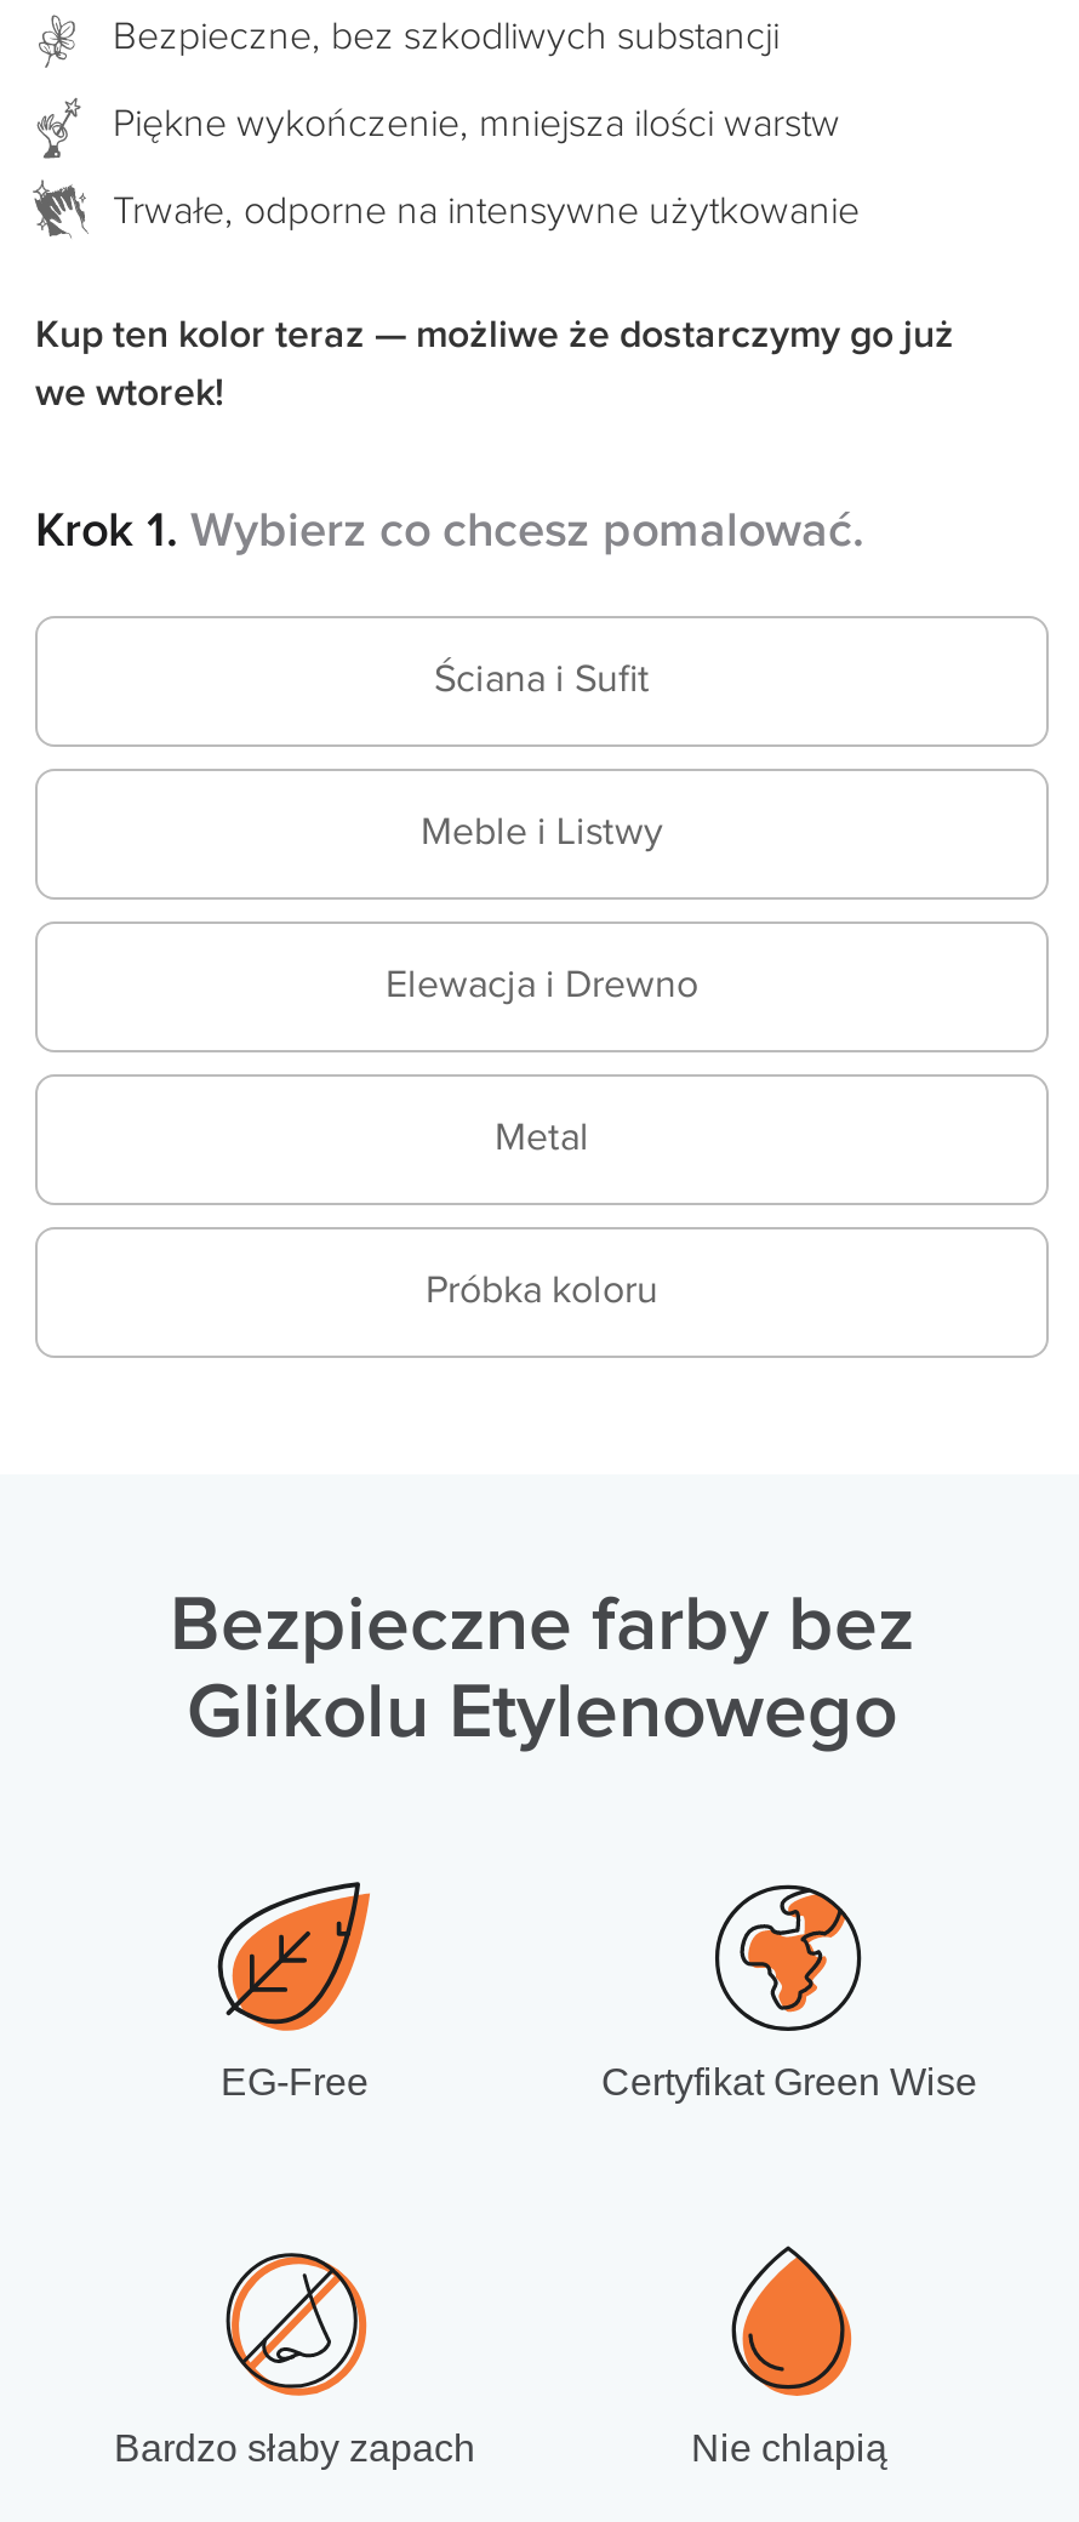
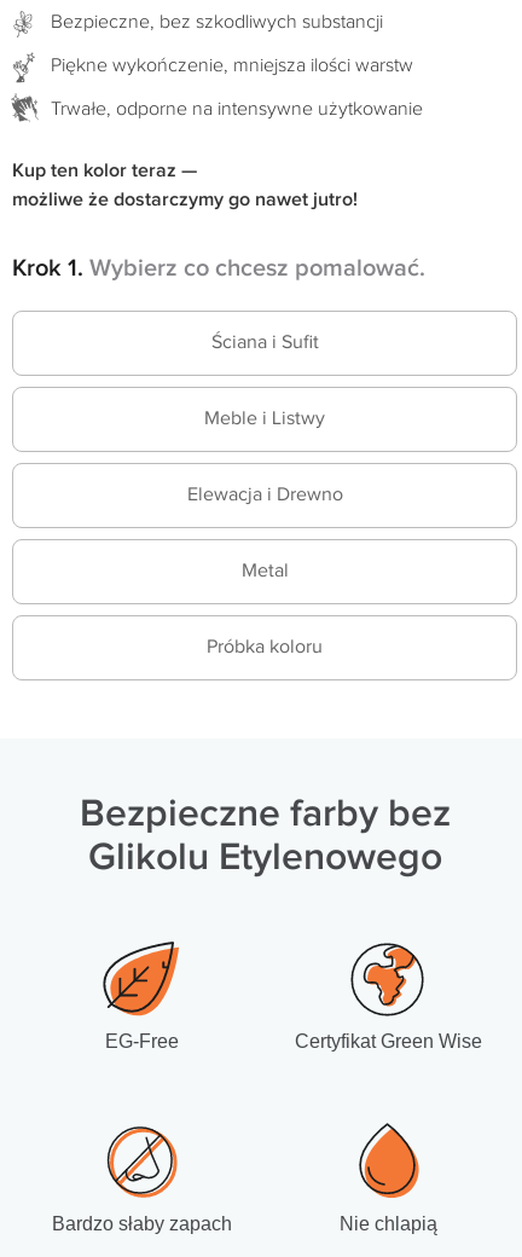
- Kup ten kolor teraz — możliwe że dostarczymy go już
- we wtorek!
+ Kup ten kolor teraz —
+ możliwe że dostarczymy go nawet jutro!
